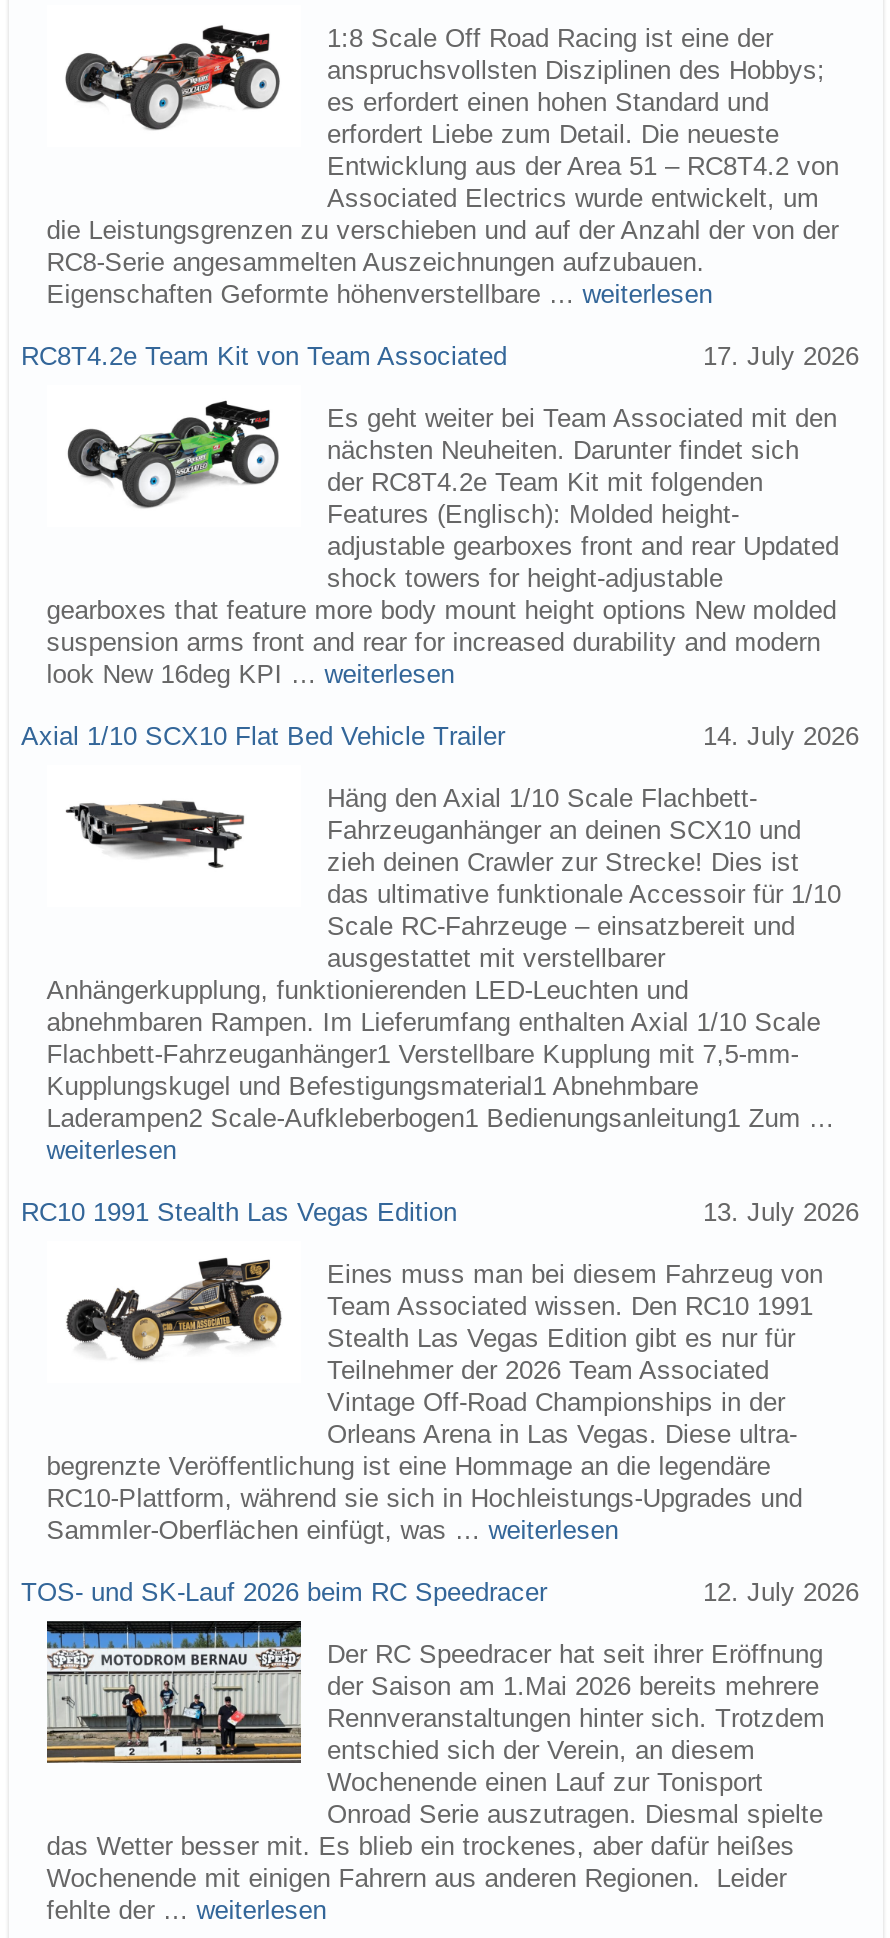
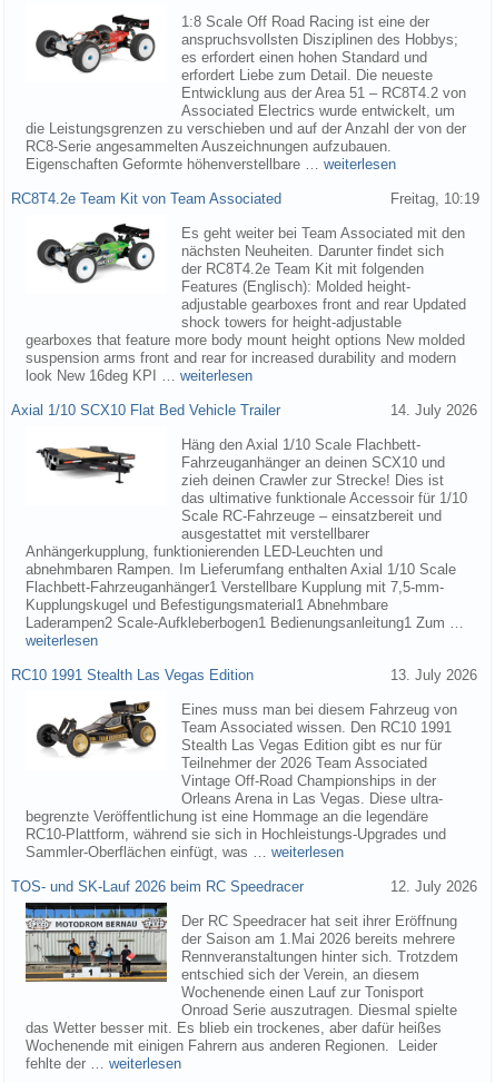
- 17. July 2026
+ Freitag, 10:19
